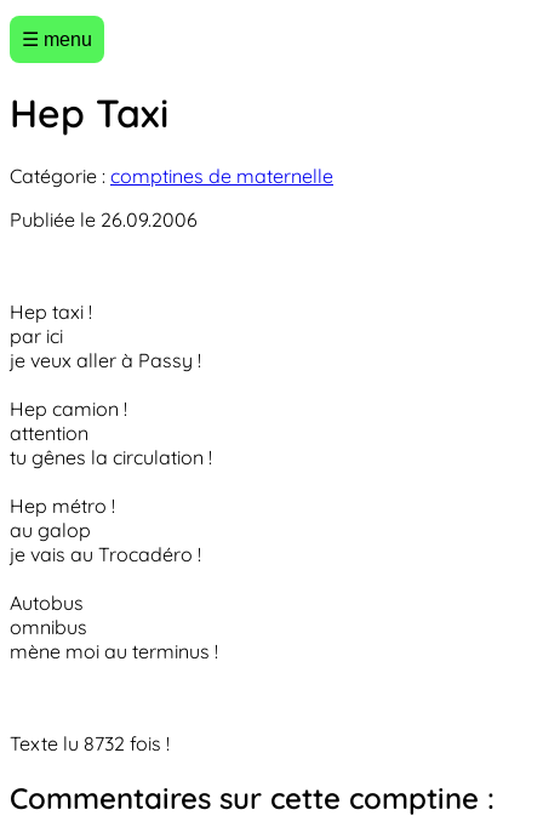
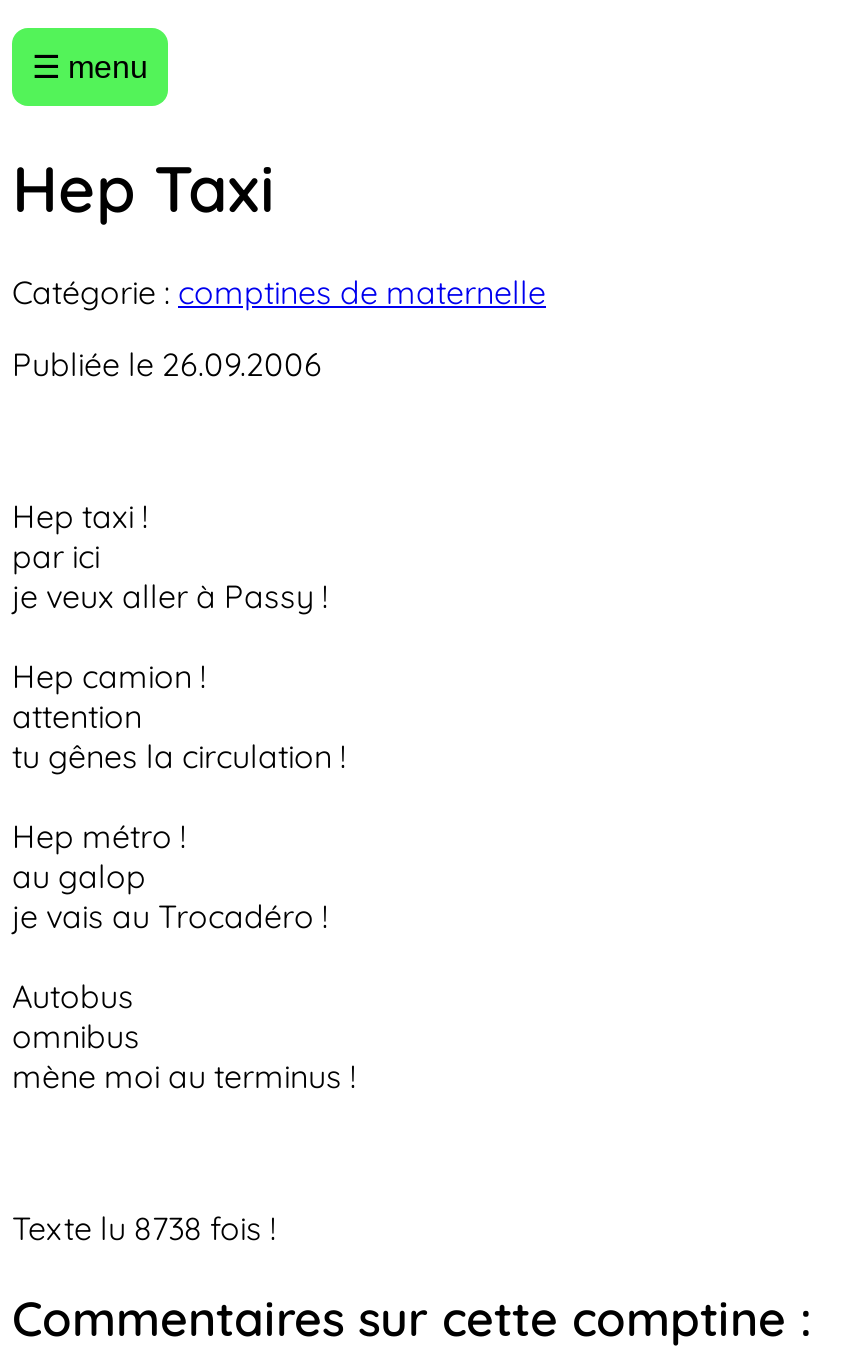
- Texte lu 8732 fois !
+ Texte lu 8738 fois !
